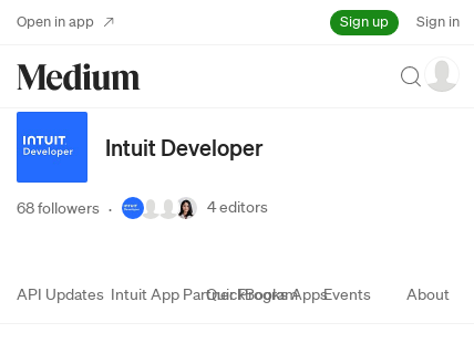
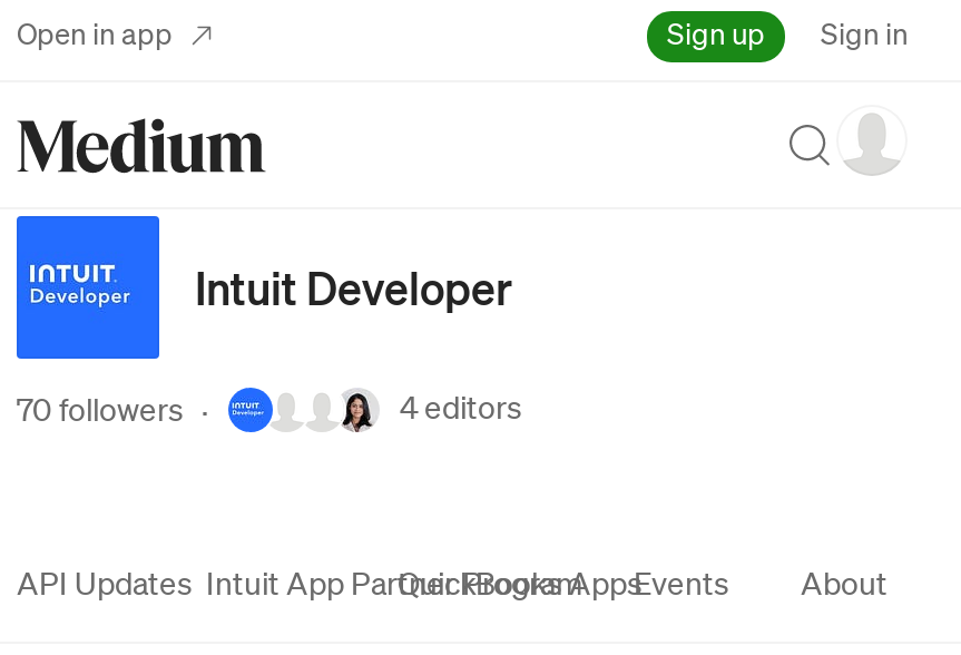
- 68 followers ·
+ 70 followers ·
